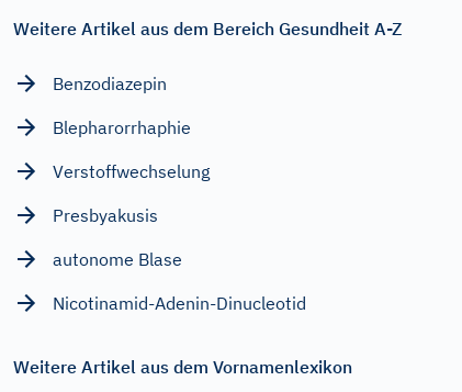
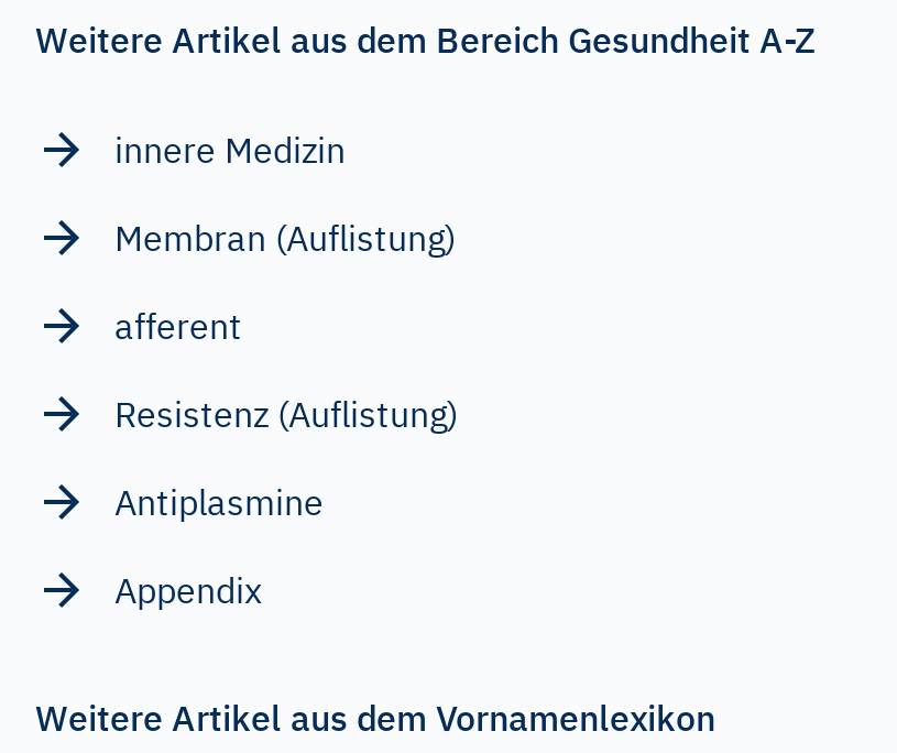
- Benzodiazepin
+ innere Medizin

- Blepharorrhaphie
+ Membran (Auflistung)

- Verstoffwechselung
+ afferent

- Presbyakusis
+ Resistenz (Auflistung)

- autonome Blase
+ Antiplasmine

- Nicotinamid-Adenin-Dinucleotid
+ Appendix
